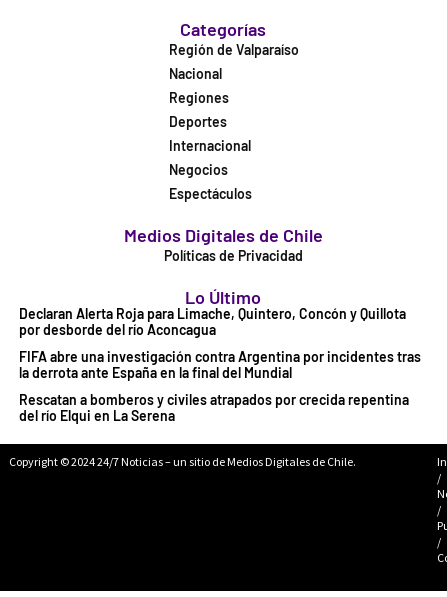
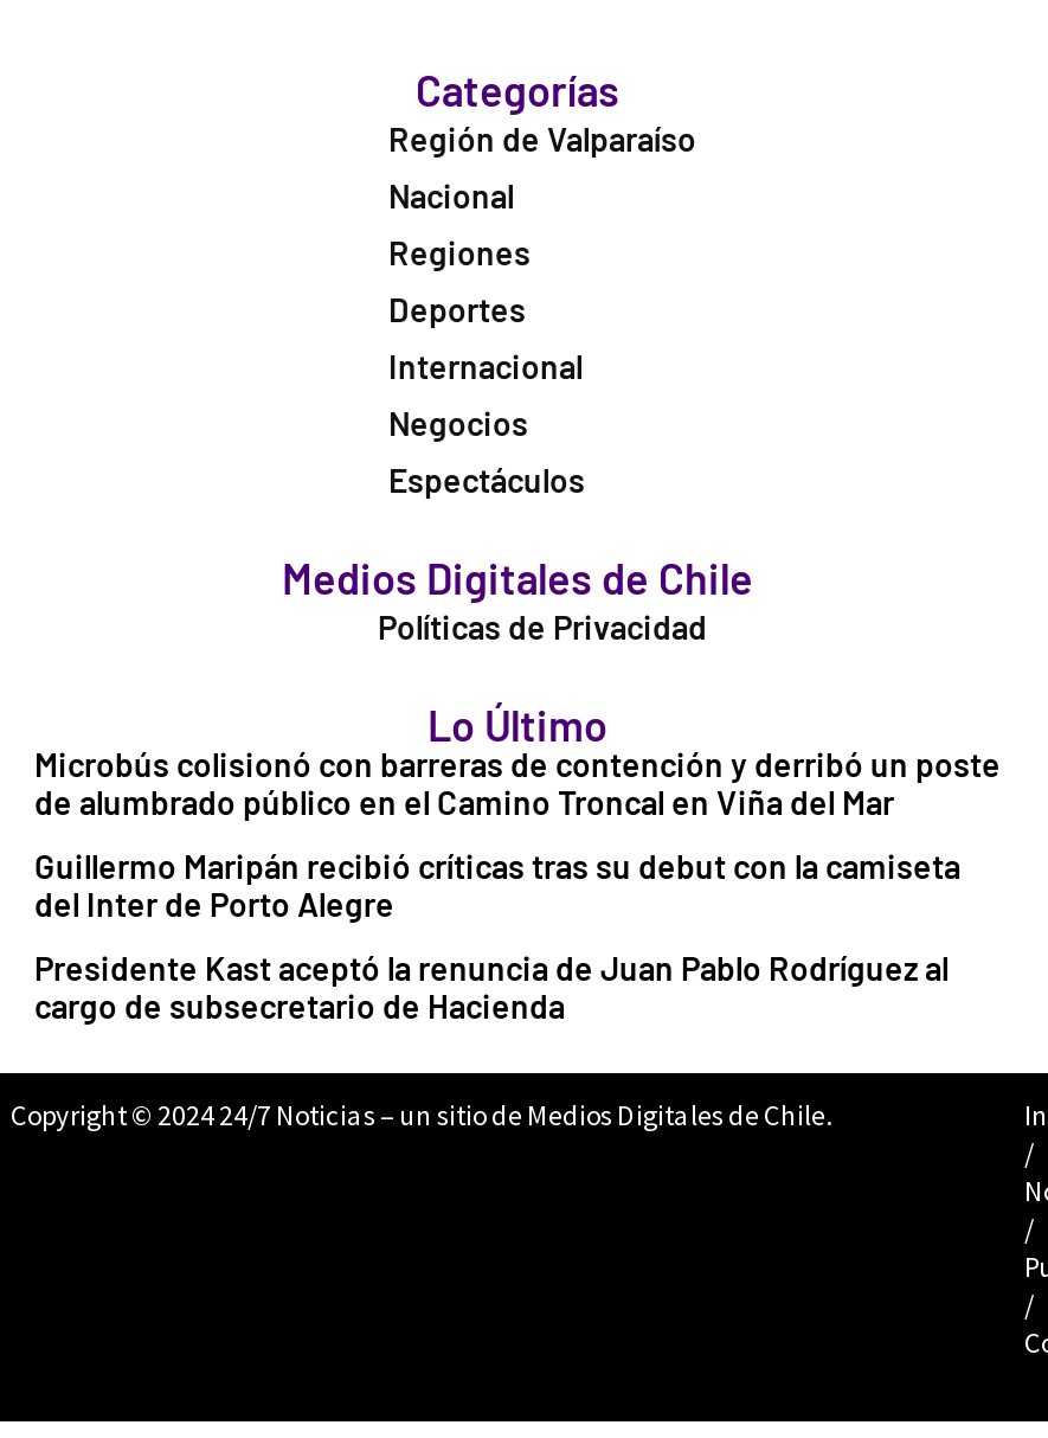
- Declaran Alerta Roja para Limache, Quintero, Concón y Quillota
- por desborde del río Aconcagua
+ Microbús colisionó con barreras de contención y derribó un poste
+ de alumbrado público en el Camino Troncal en Viña del Mar

- FIFA abre una investigación contra Argentina por incidentes tras
- la derrota ante España en la final del Mundial
+ Guillermo Maripán recibió críticas tras su debut con la camiseta
+ del Inter de Porto Alegre

- Rescatan a bomberos y civiles atrapados por crecida repentina
- del río Elqui en La Serena
+ Presidente Kast aceptó la renuncia de Juan Pablo Rodríguez al
+ cargo de subsecretario de Hacienda
